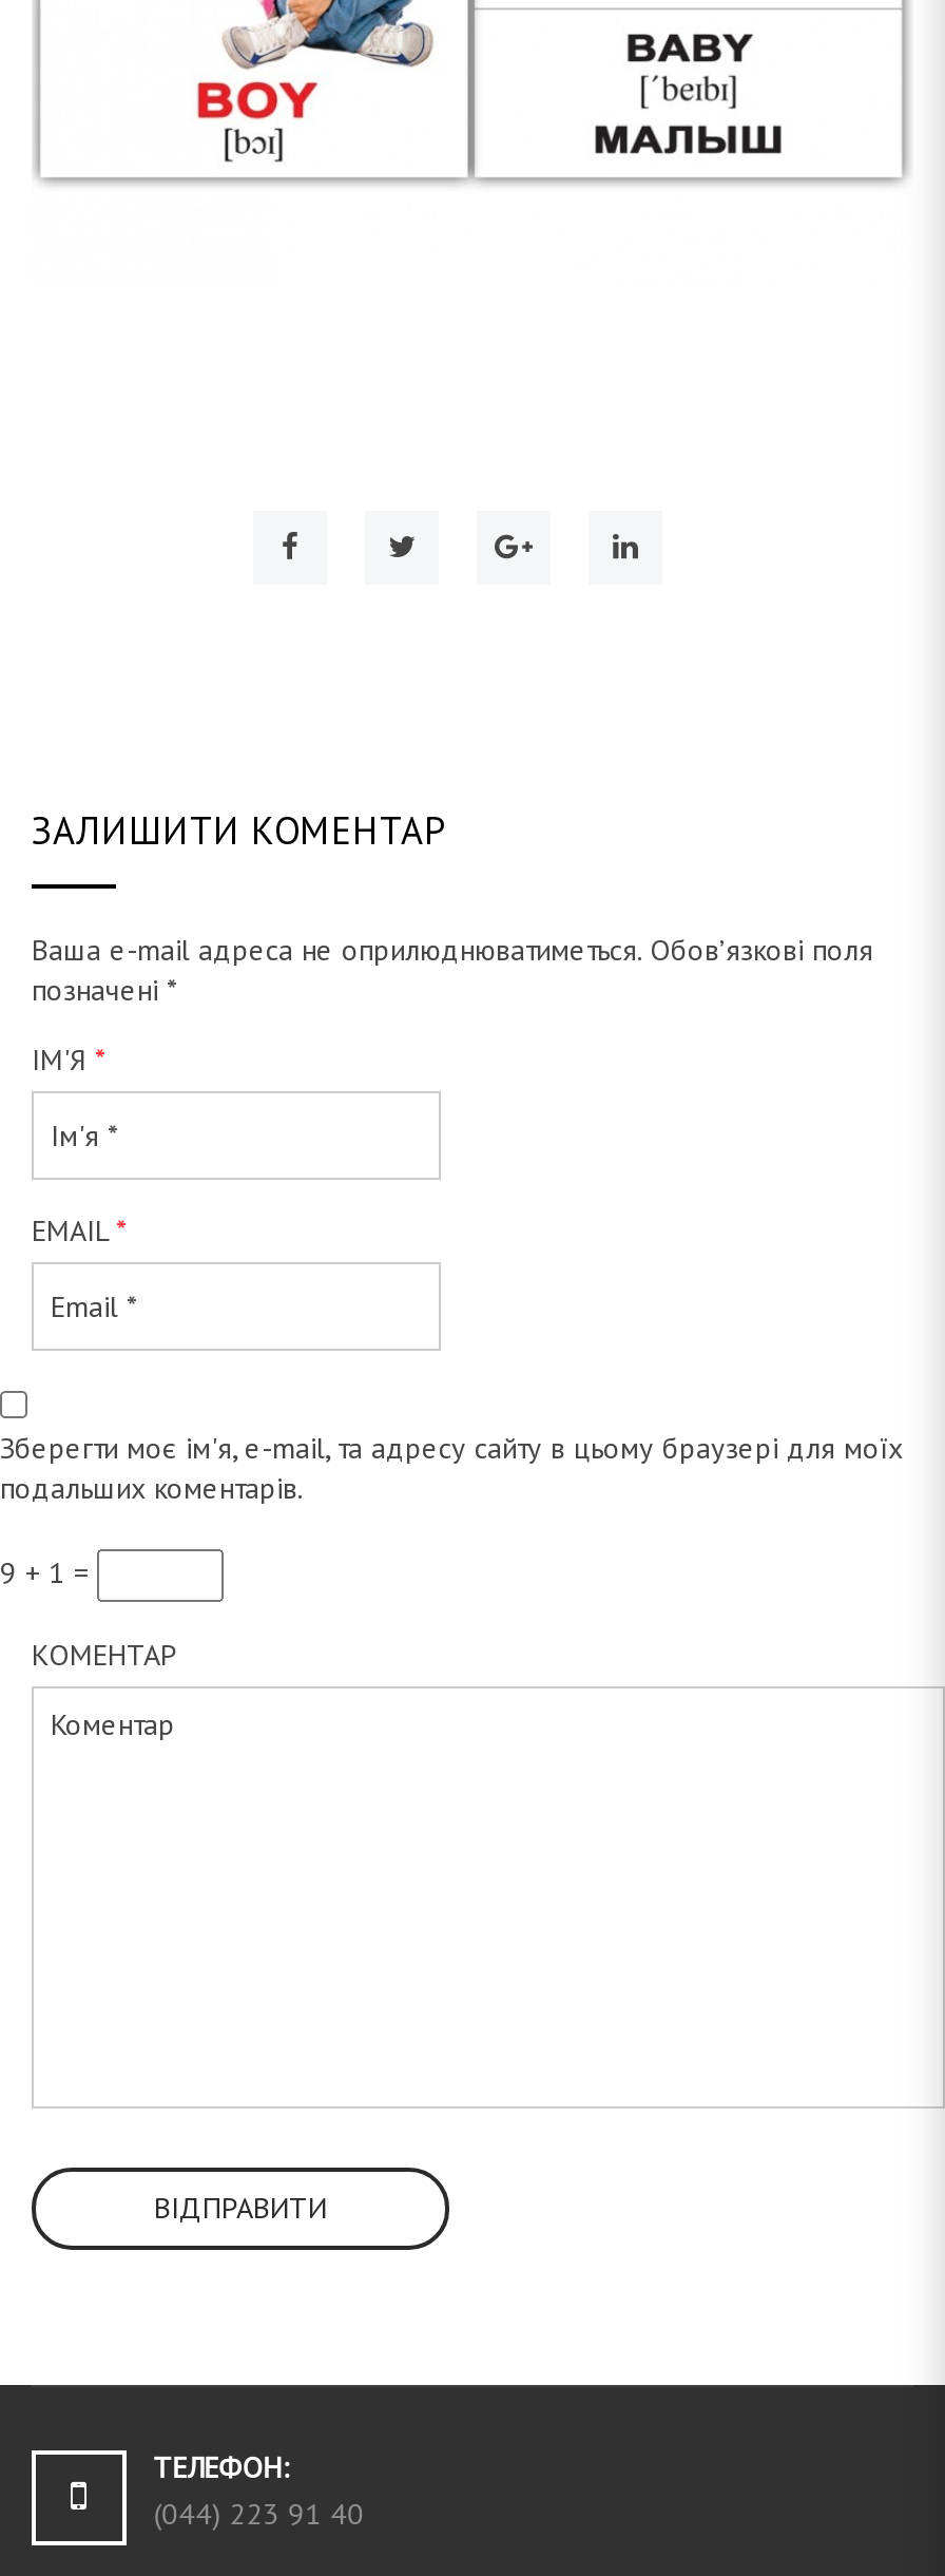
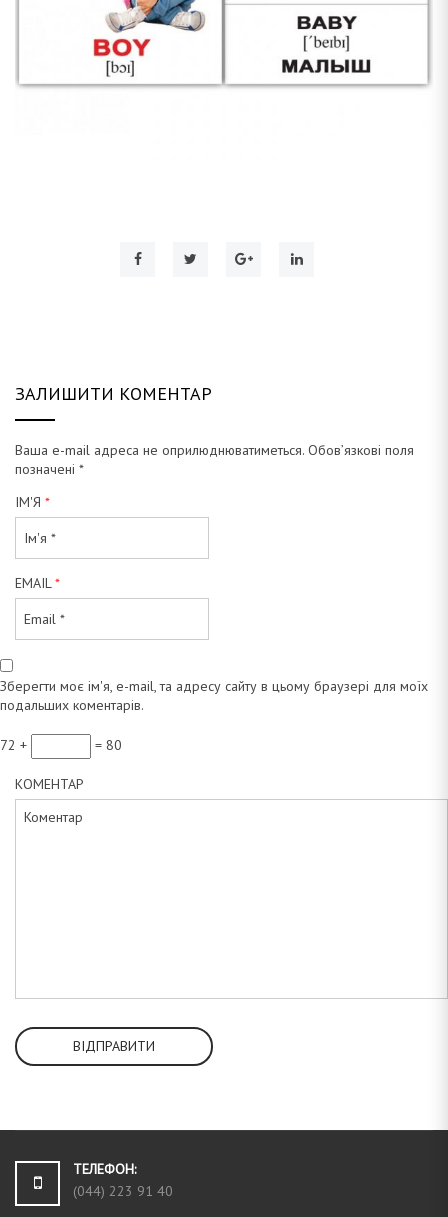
- 9 + 1 =
+ 72 +
+ = 80
